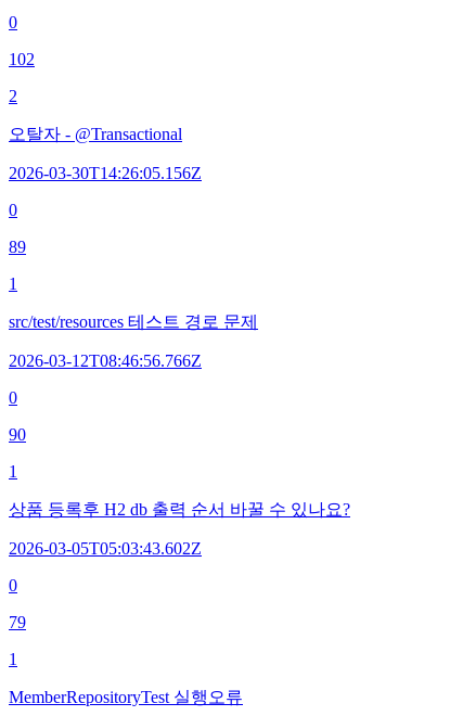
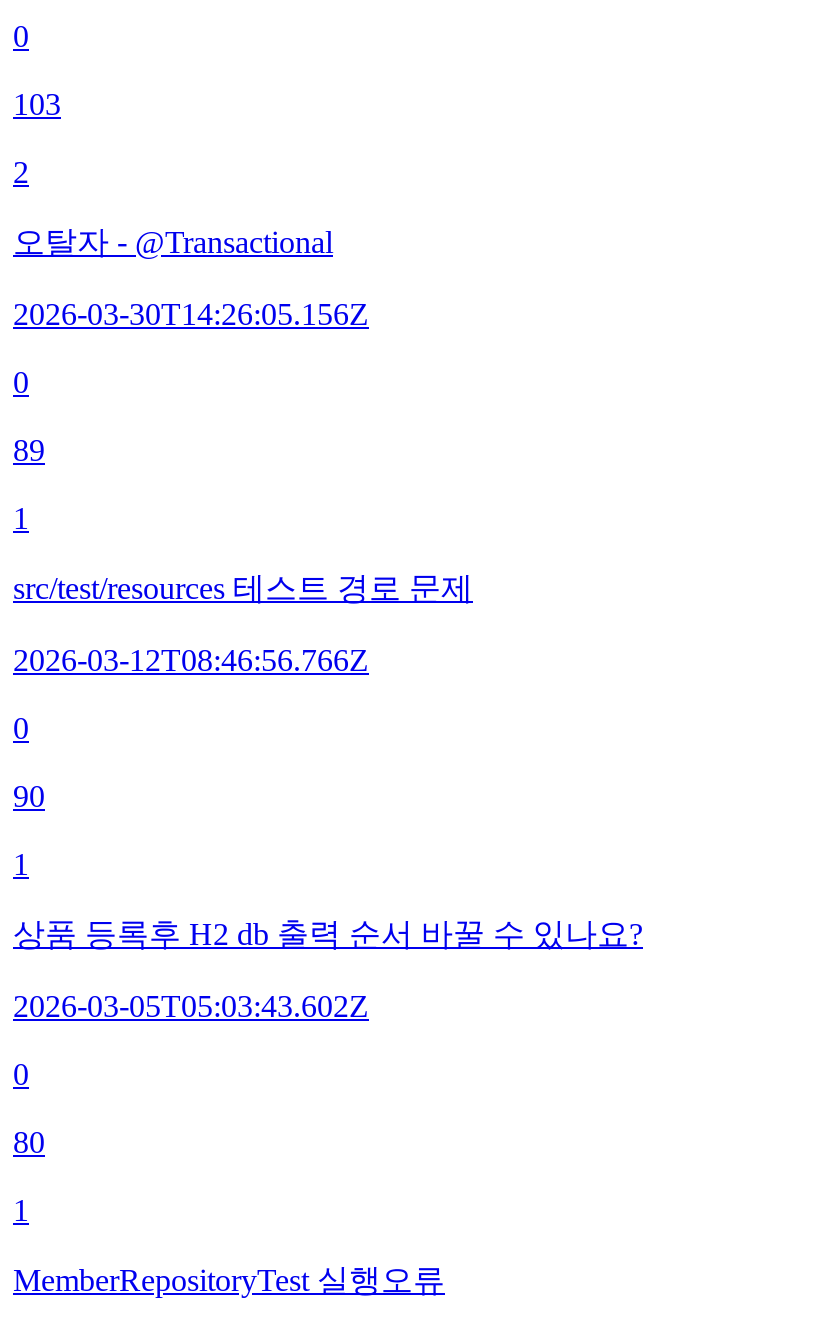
- 102
+ 103

- 79
+ 80
